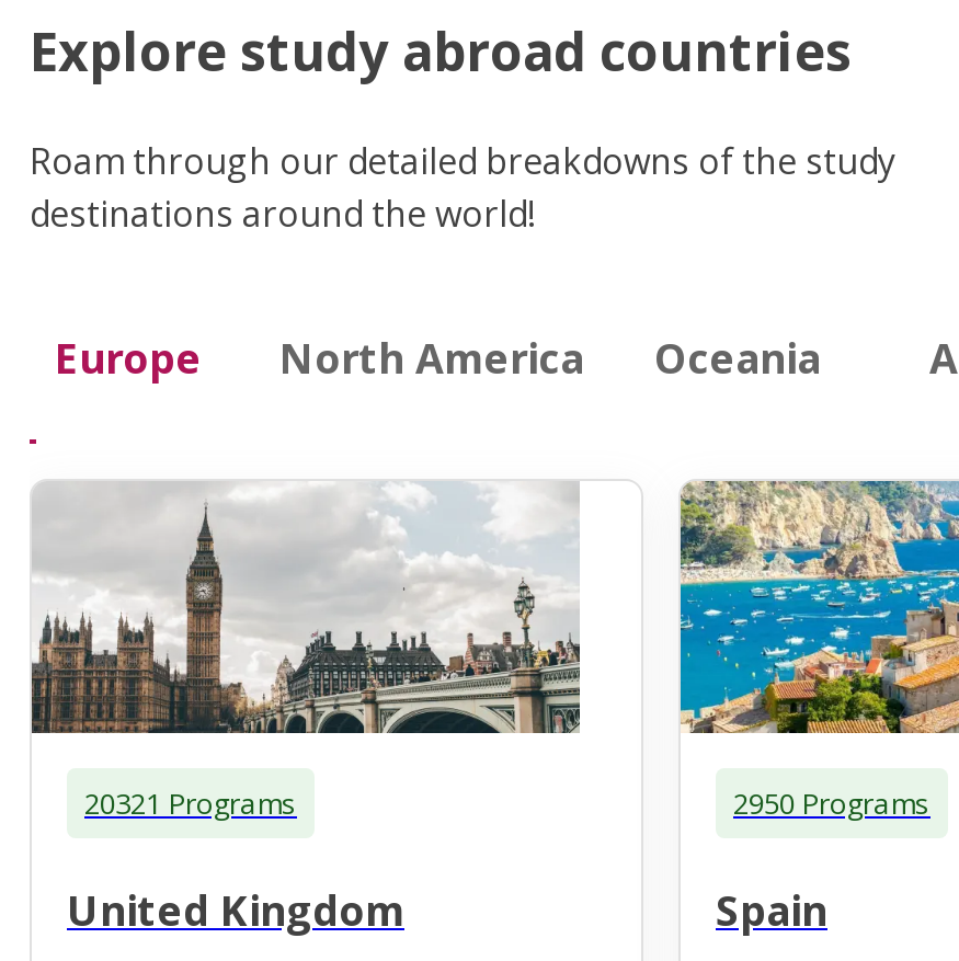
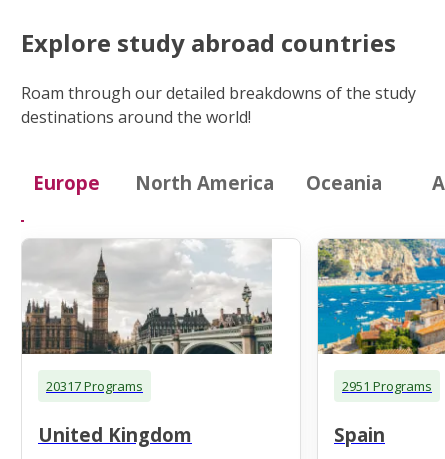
- 20321 Programs
+ 20317 Programs

- 2950 Programs
+ 2951 Programs
